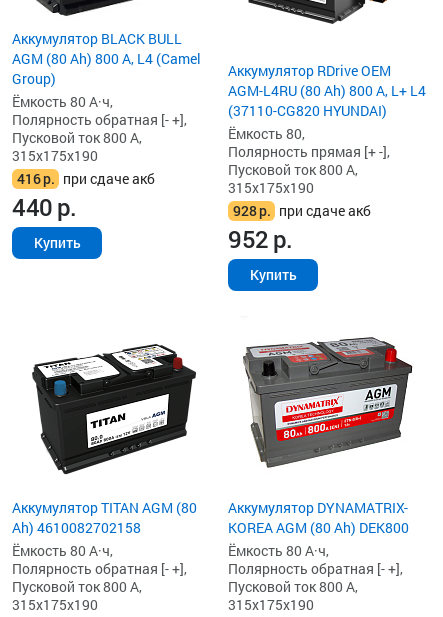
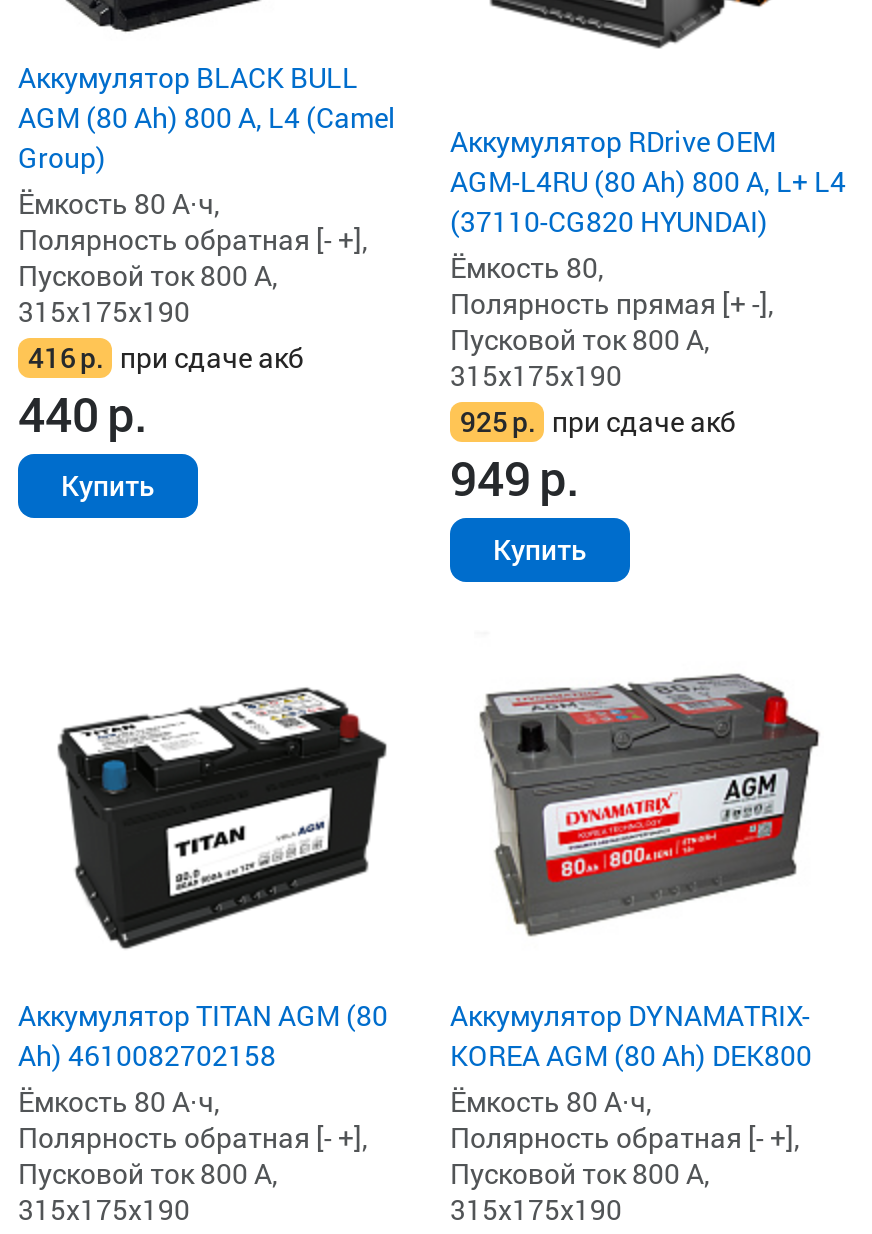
- 928 р. при сдаче акб
+ 925 р. при сдаче акб

- 952 р.
+ 949 р.
